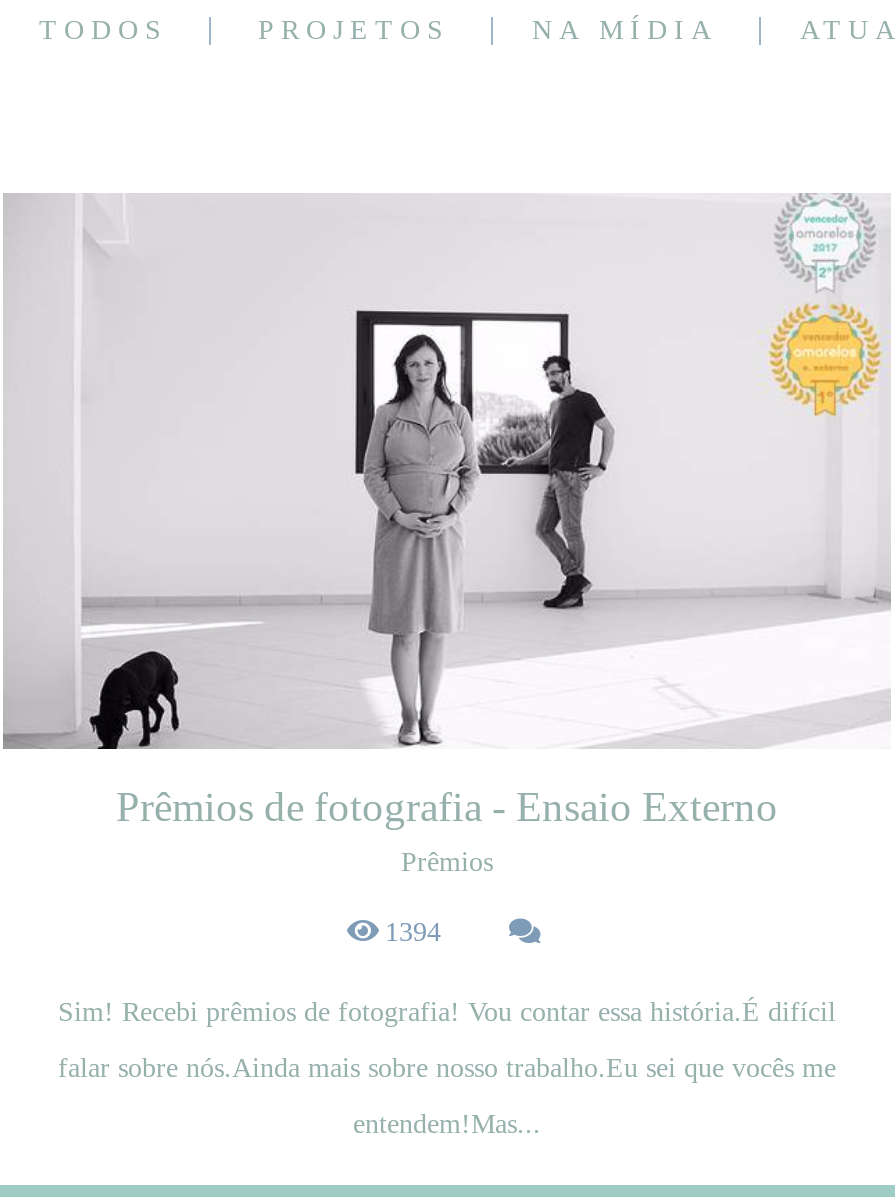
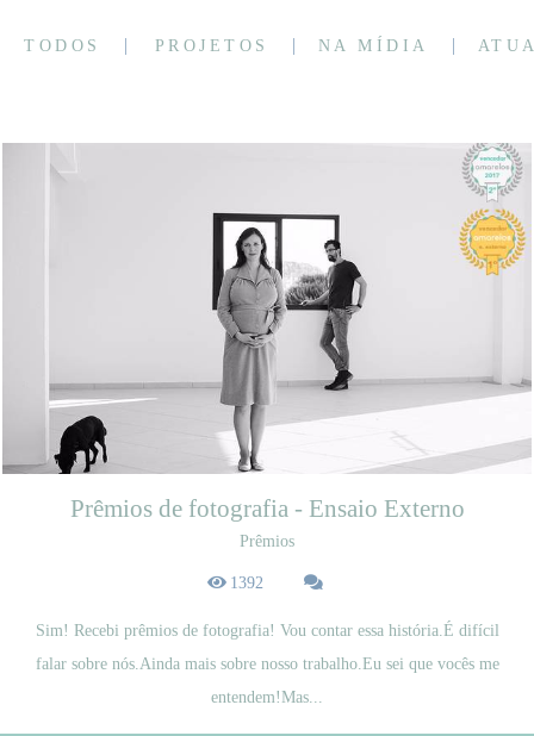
- 1394
+ 1392
